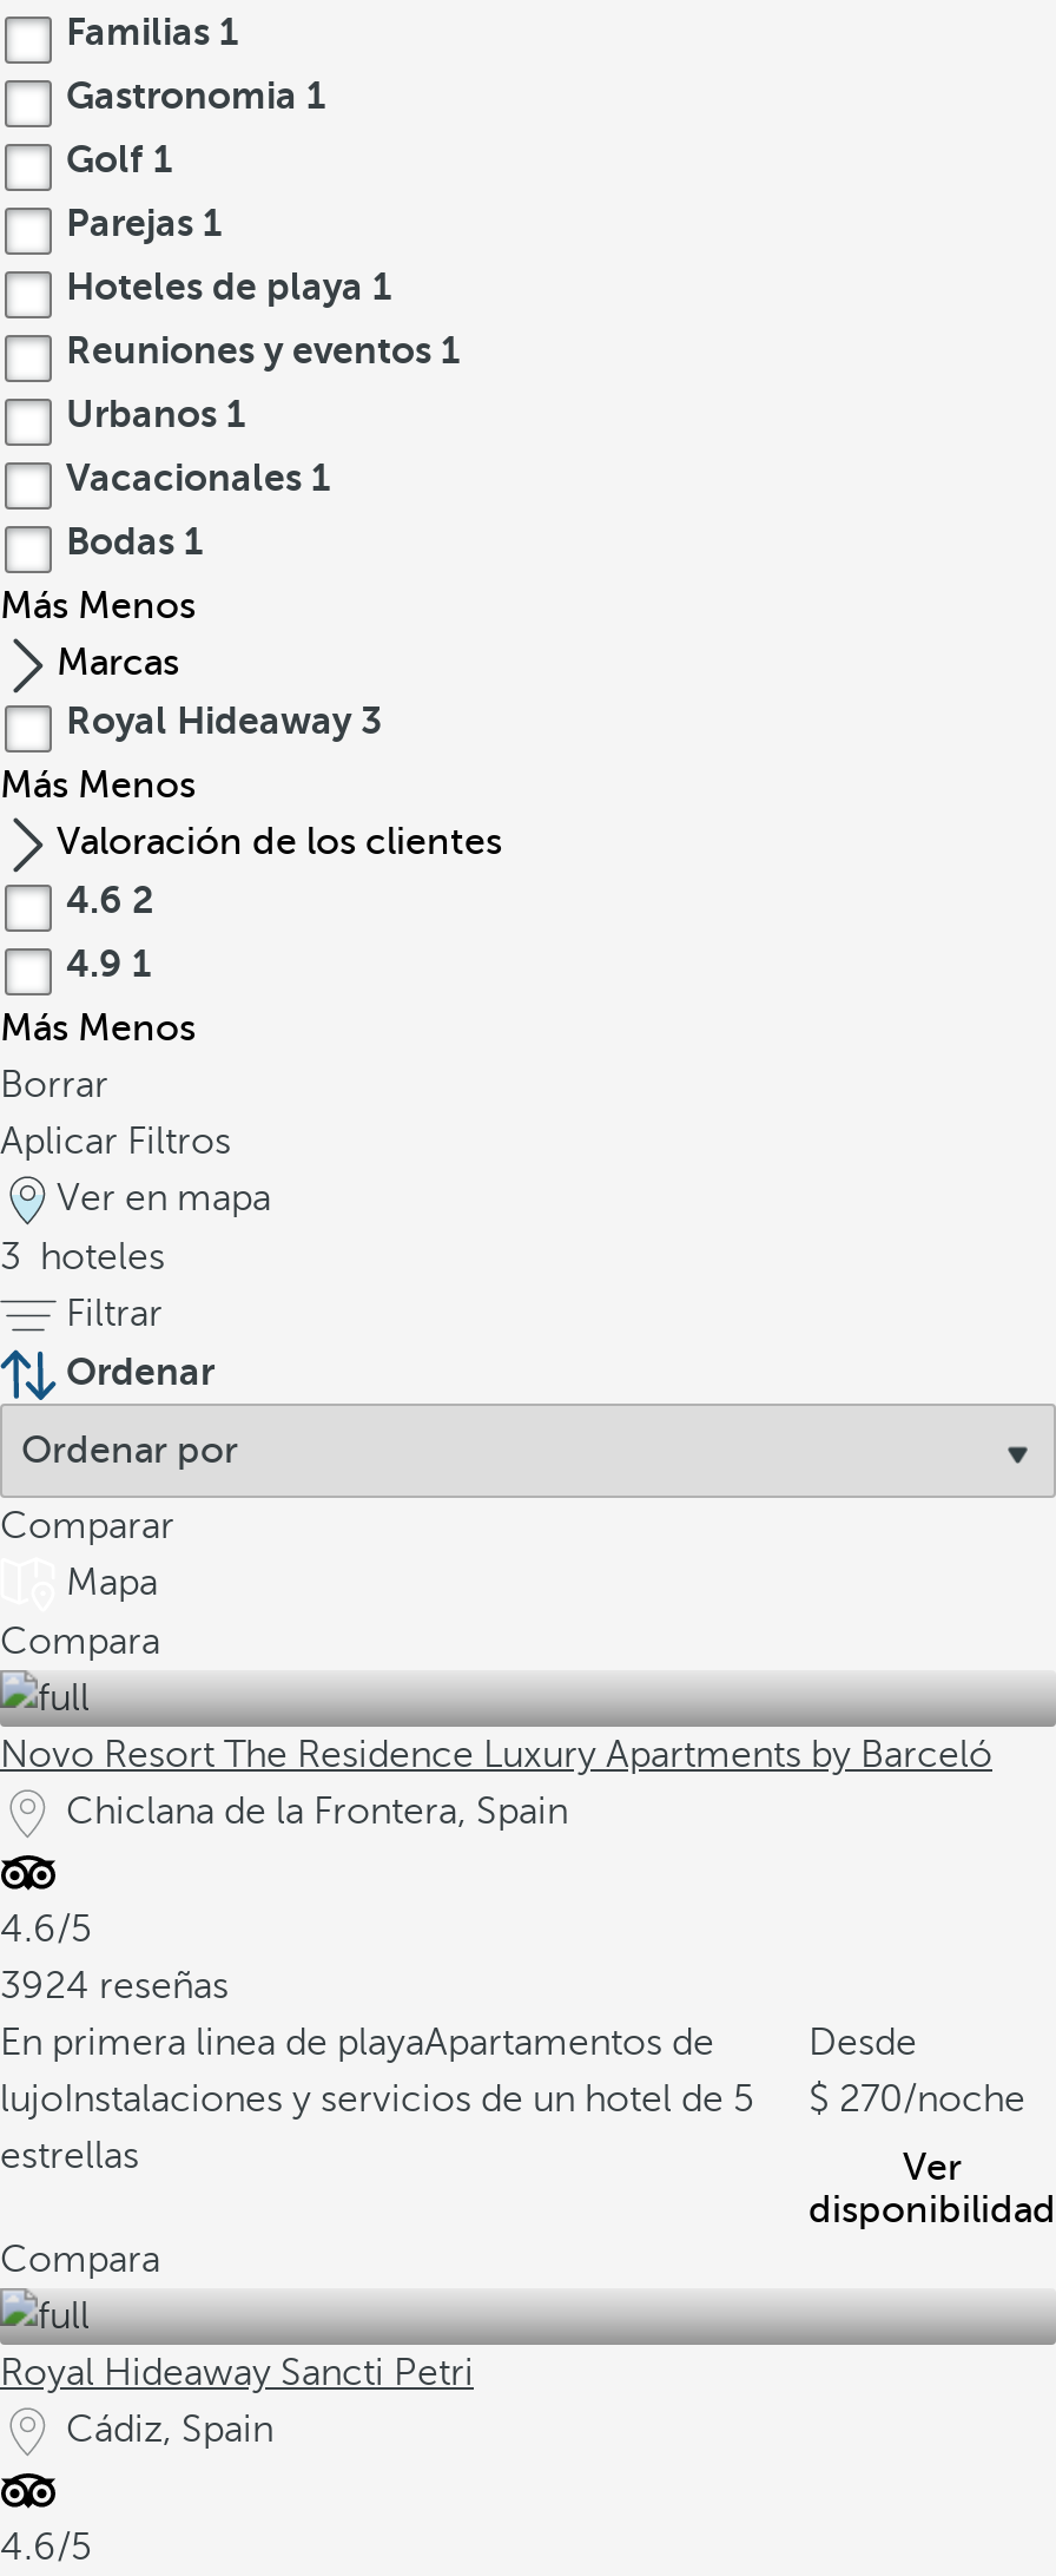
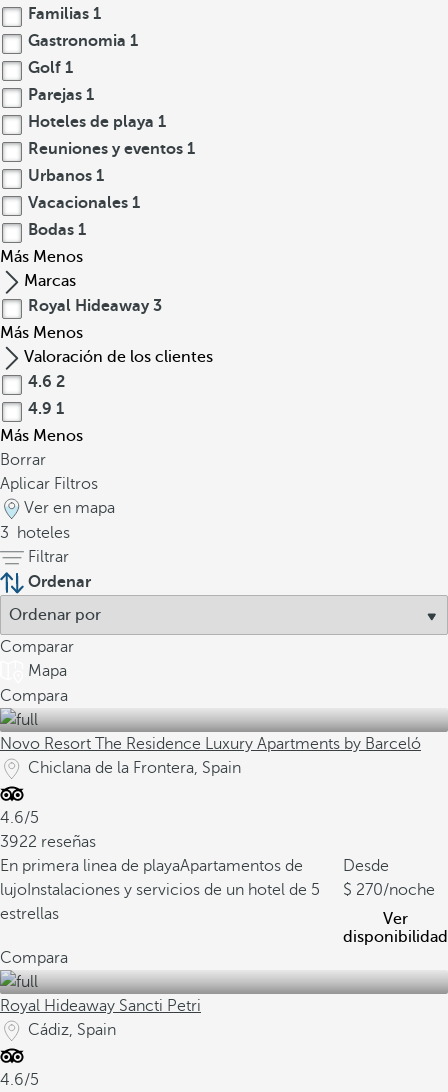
- 3924 reseñas
+ 3922 reseñas
